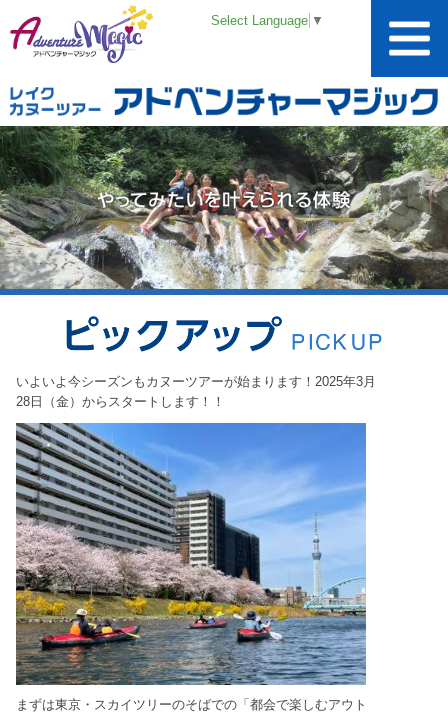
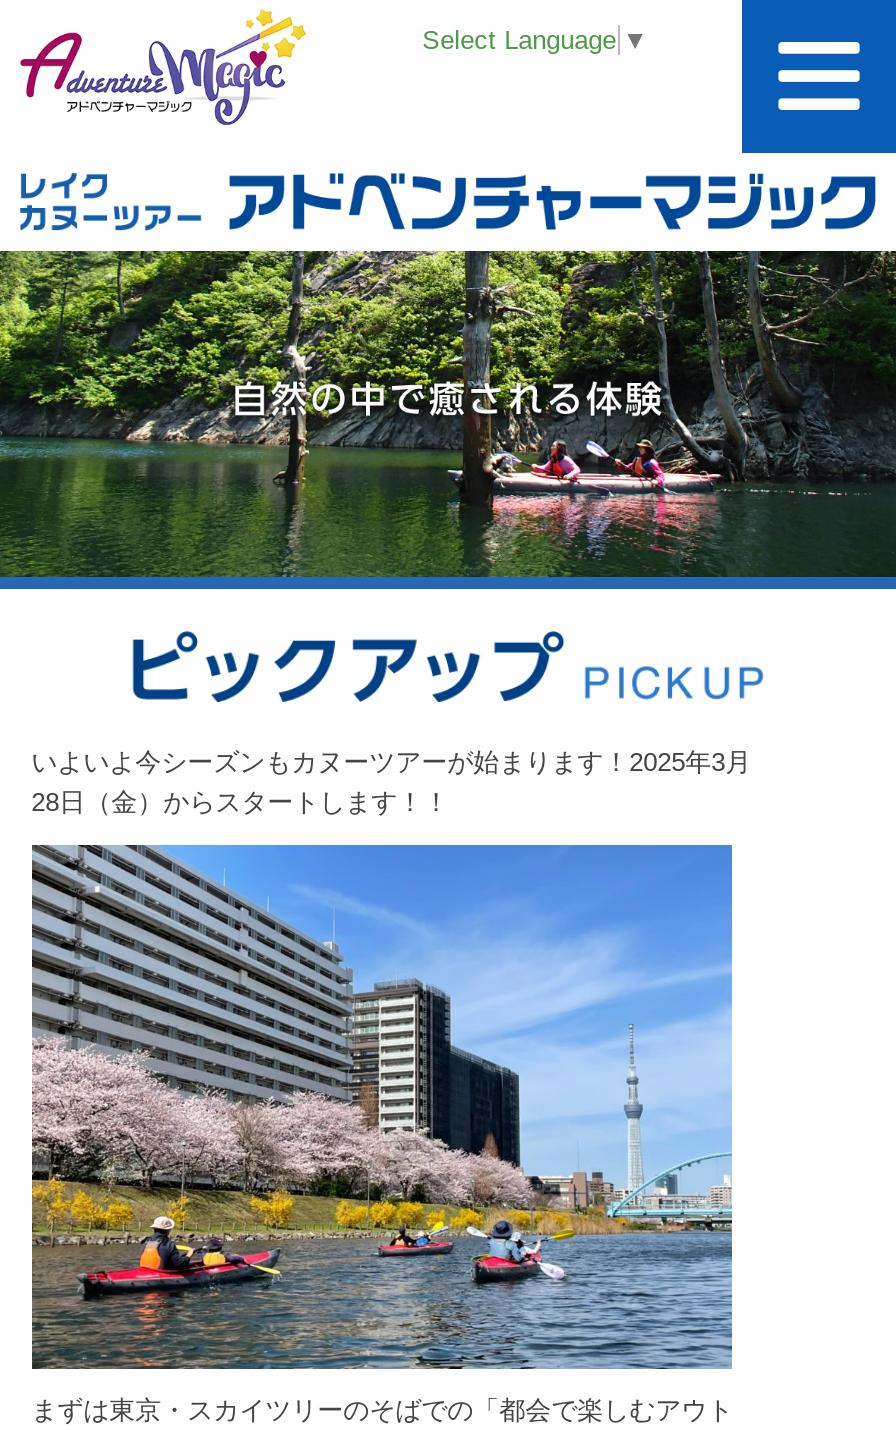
- [image]
+ [image]
